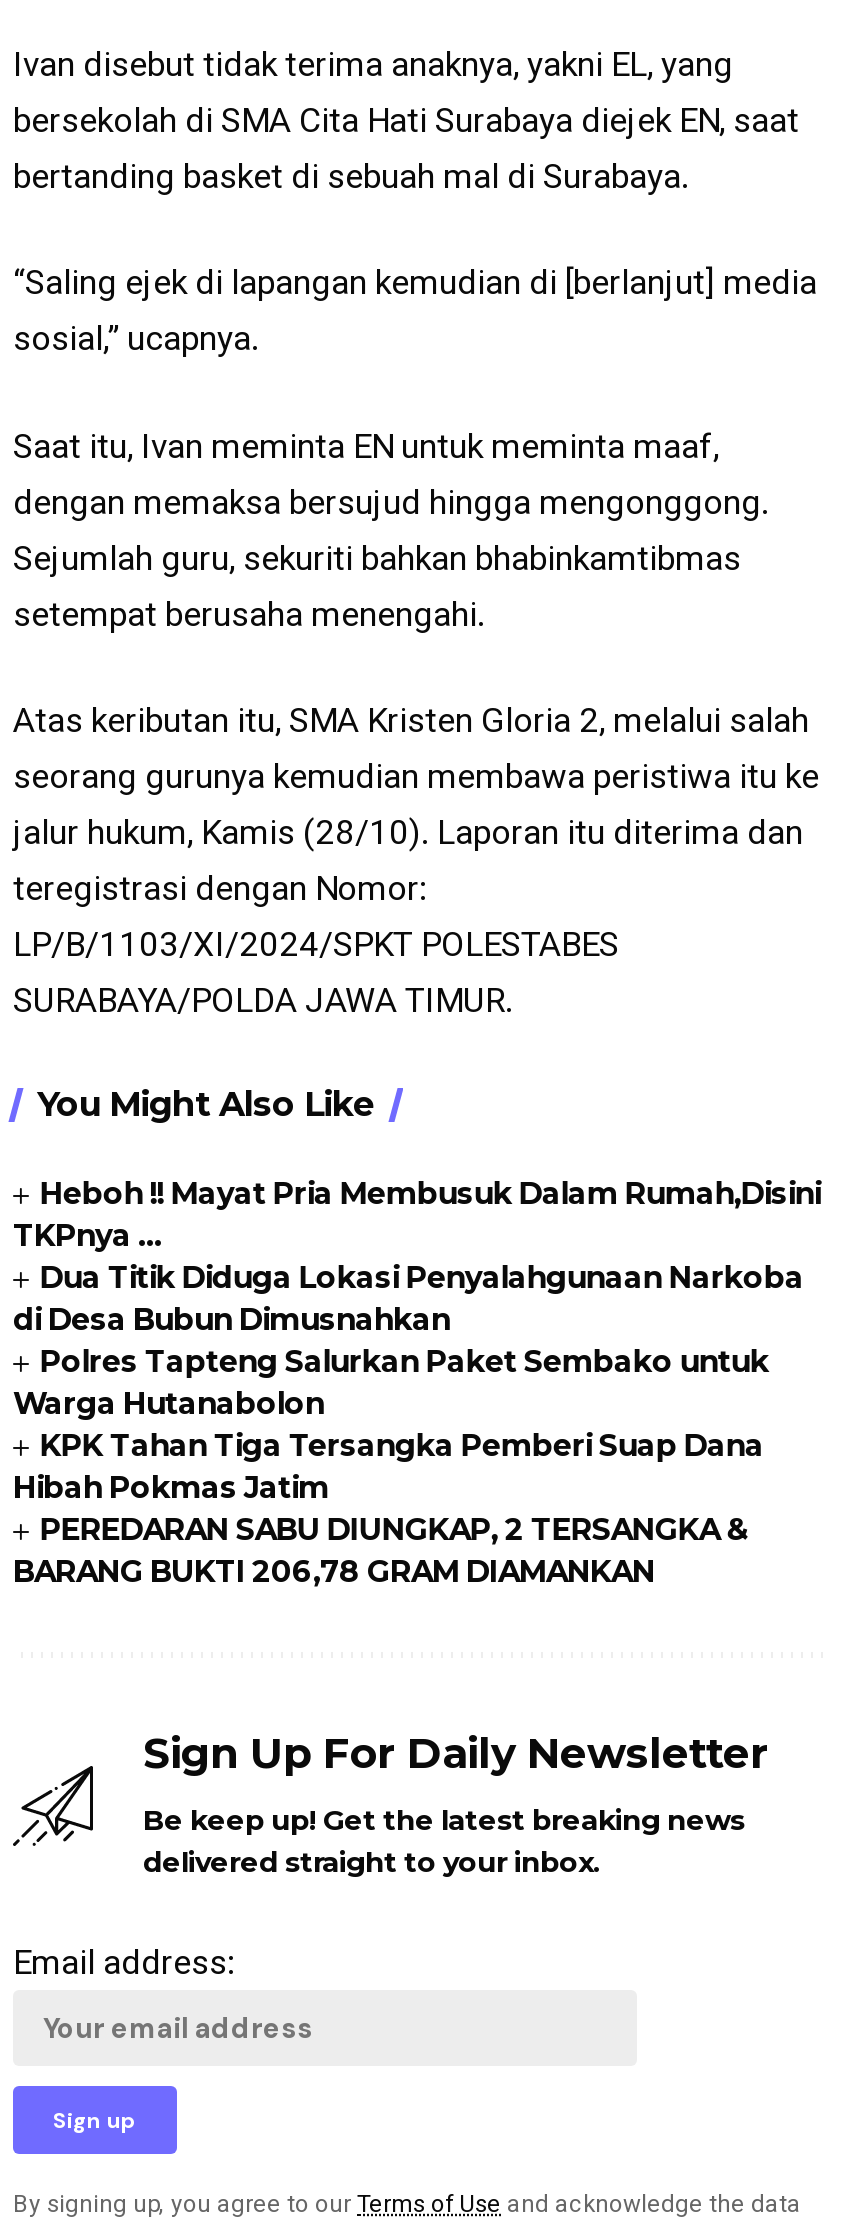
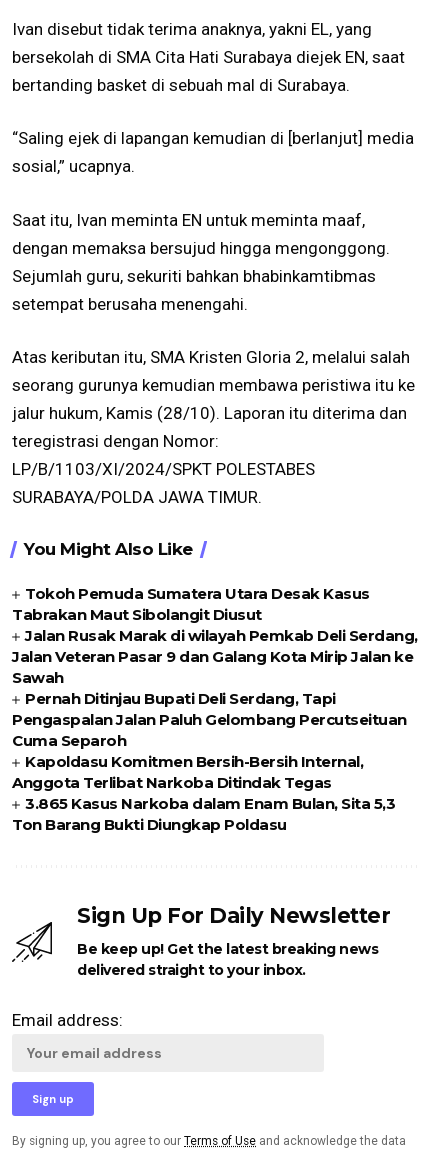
- Heboh !! Mayat Pria Membusuk Dalam Rumah,Disini
- TKPnya …
- Dua Titik Diduga Lokasi Penyalahgunaan Narkoba
- di Desa Bubun Dimusnahkan
- Polres Tapteng Salurkan Paket Sembako untuk
- Warga Hutanabolon
- KPK Tahan Tiga Tersangka Pemberi Suap Dana
- Hibah Pokmas Jatim
- PEREDARAN SABU DIUNGKAP, 2 TERSANGKA &
- BARANG BUKTI 206,78 GRAM DIAMANKAN
+ Tokoh Pemuda Sumatera Utara Desak Kasus
+ Tabrakan Maut Sibolangit Diusut
+ Jalan Rusak Marak di wilayah Pemkab Deli Serdang,
+ Jalan Veteran Pasar 9 dan Galang Kota Mirip Jalan ke
+ Sawah
+ Pernah Ditinjau Bupati Deli Serdang, Tapi
+ Pengaspalan Jalan Paluh Gelombang Percutseituan
+ Cuma Separoh
+ Kapoldasu Komitmen Bersih-Bersih Internal,
+ Anggota Terlibat Narkoba Ditindak Tegas
+ 3.865 Kasus Narkoba dalam Enam Bulan, Sita 5,3
+ Ton Barang Bukti Diungkap Poldasu
